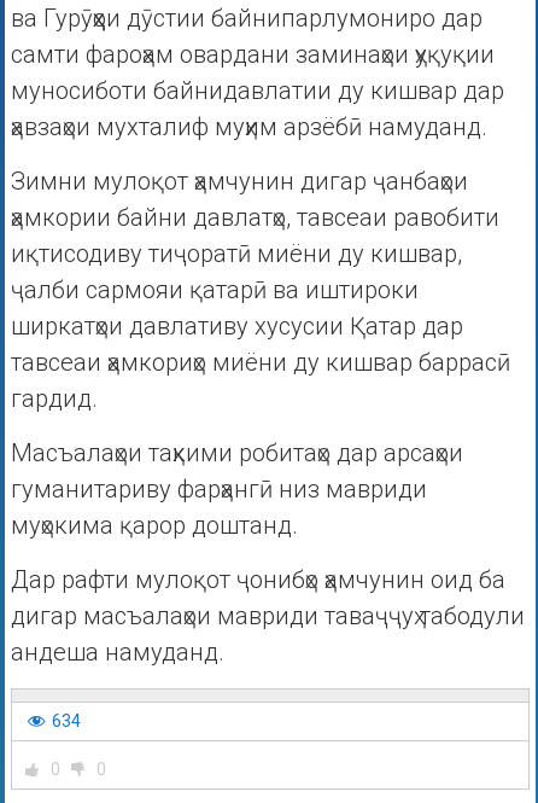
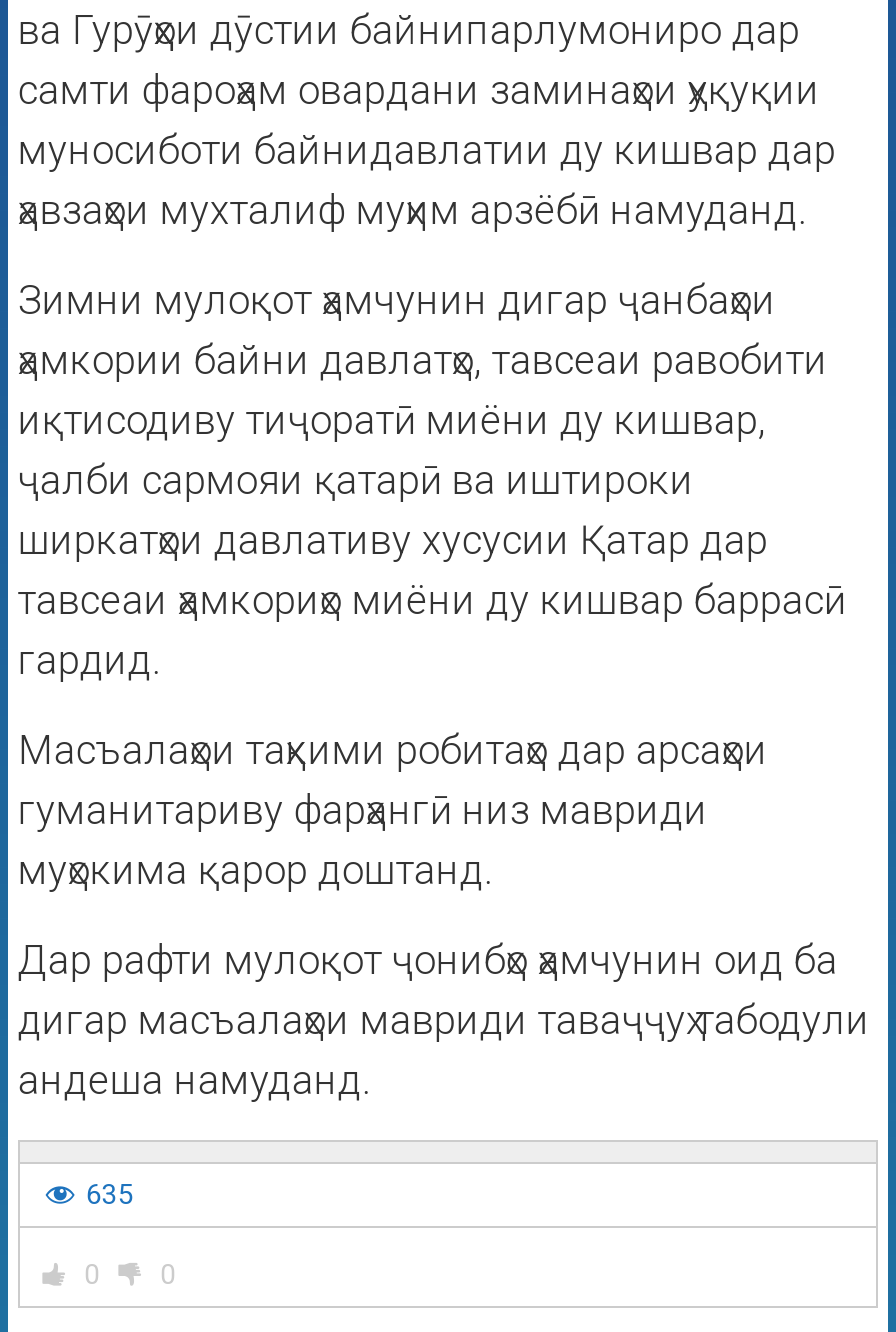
- 634
+ 635
